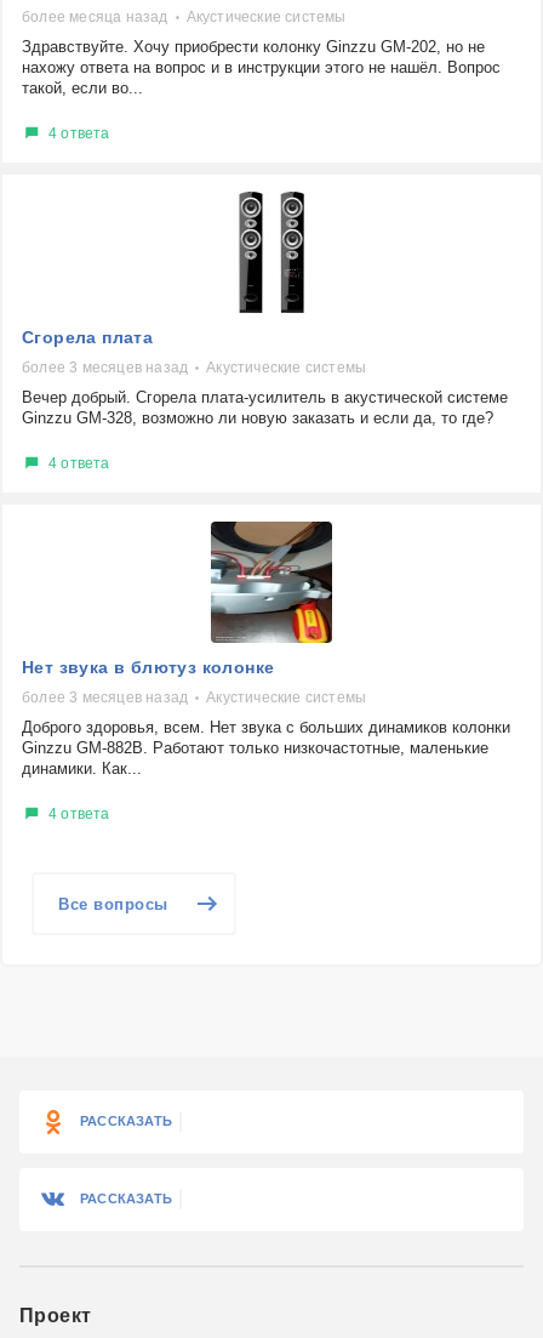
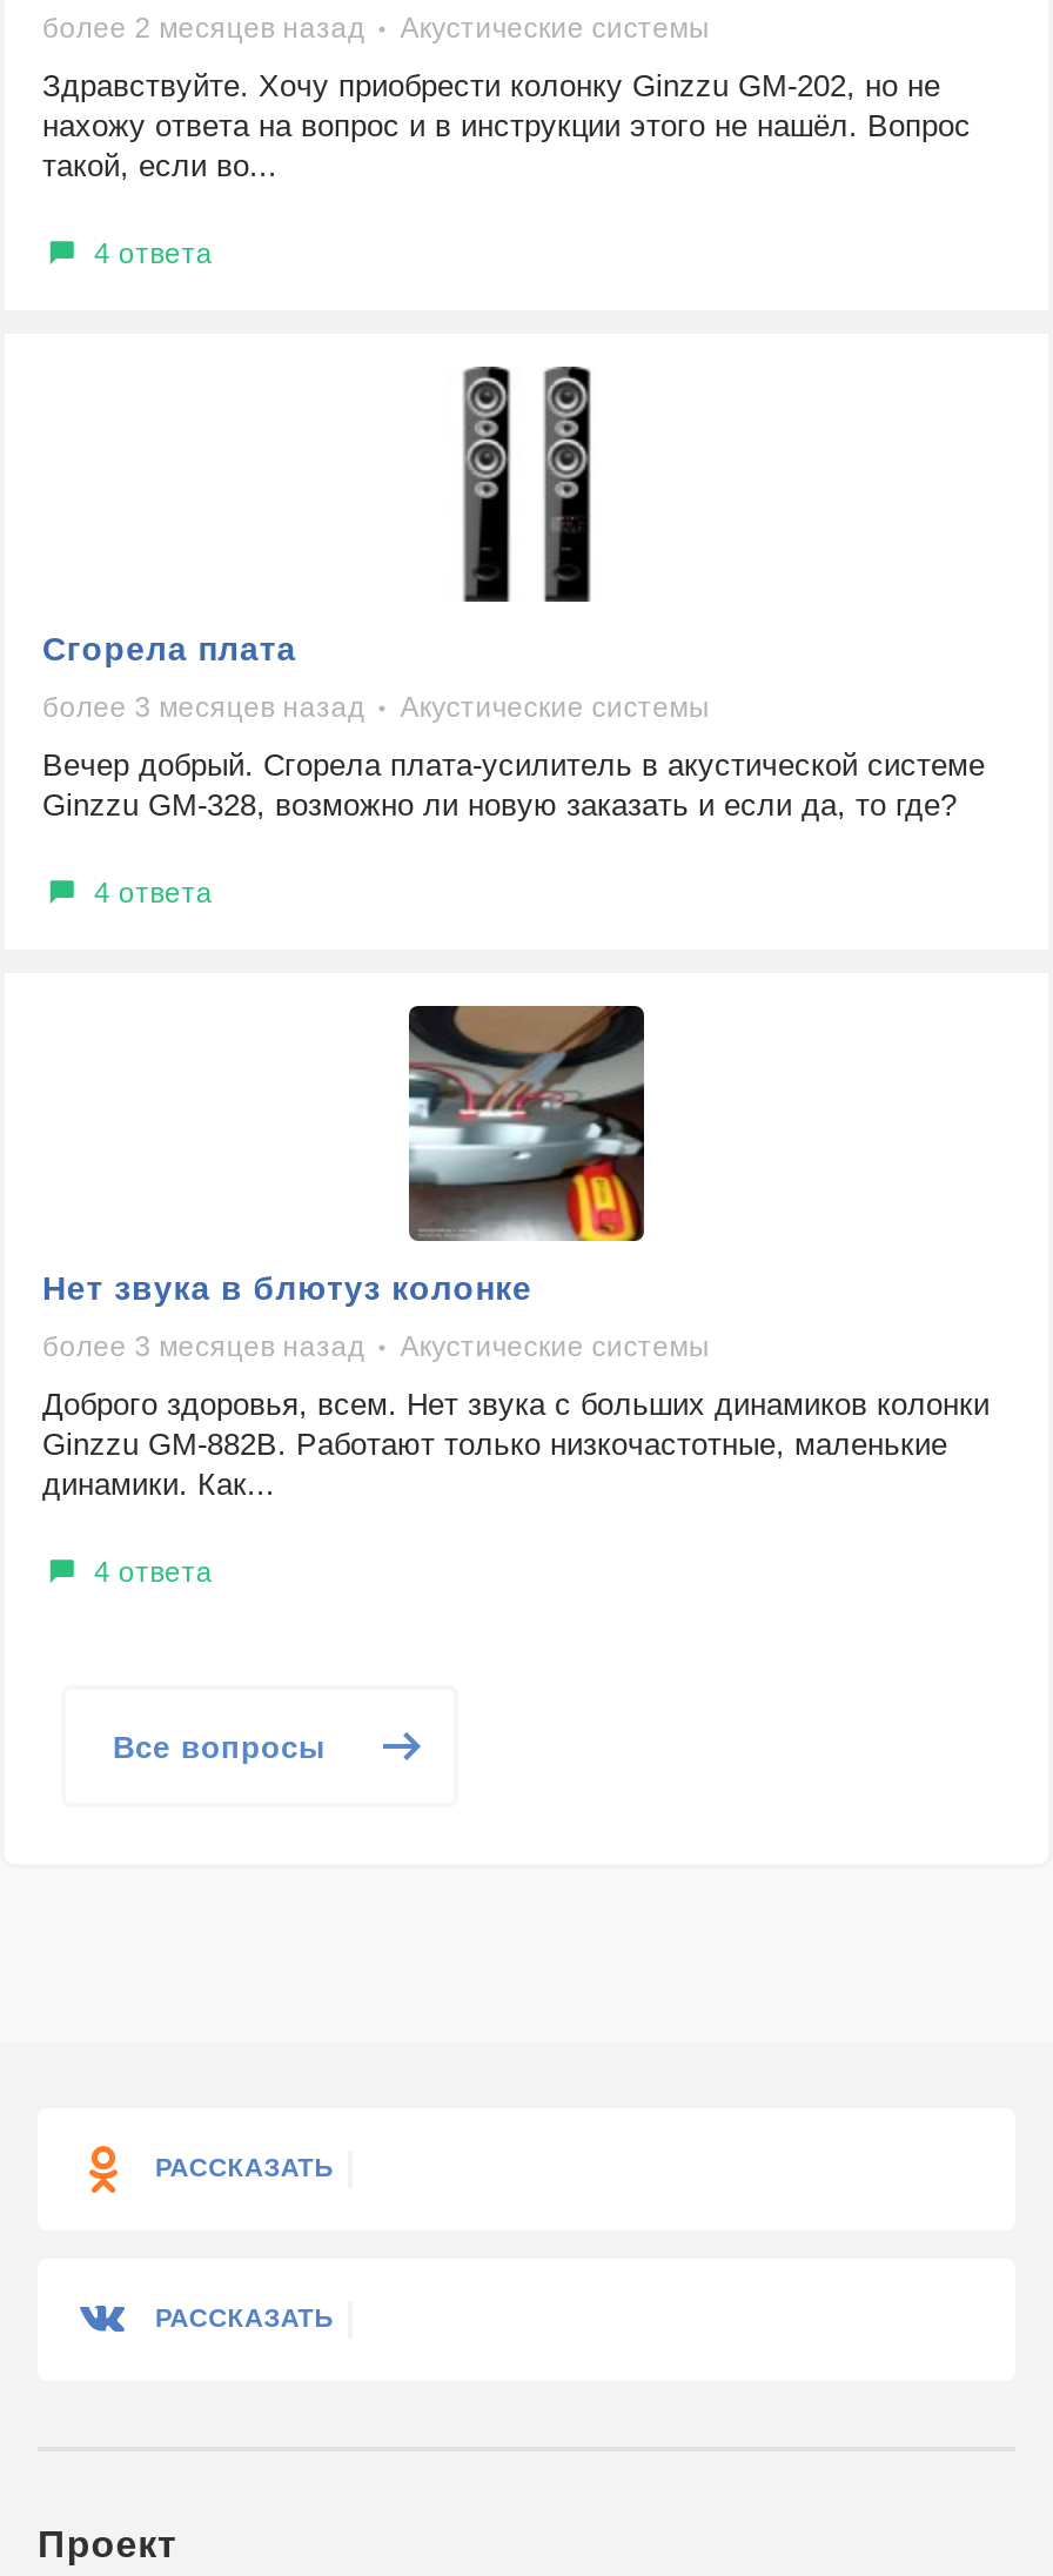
- более месяца назад
+ более 2 месяцев назад
